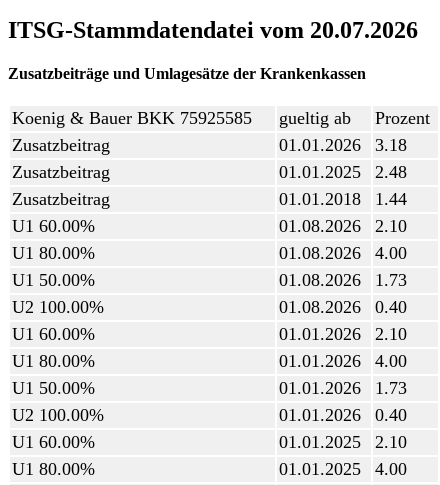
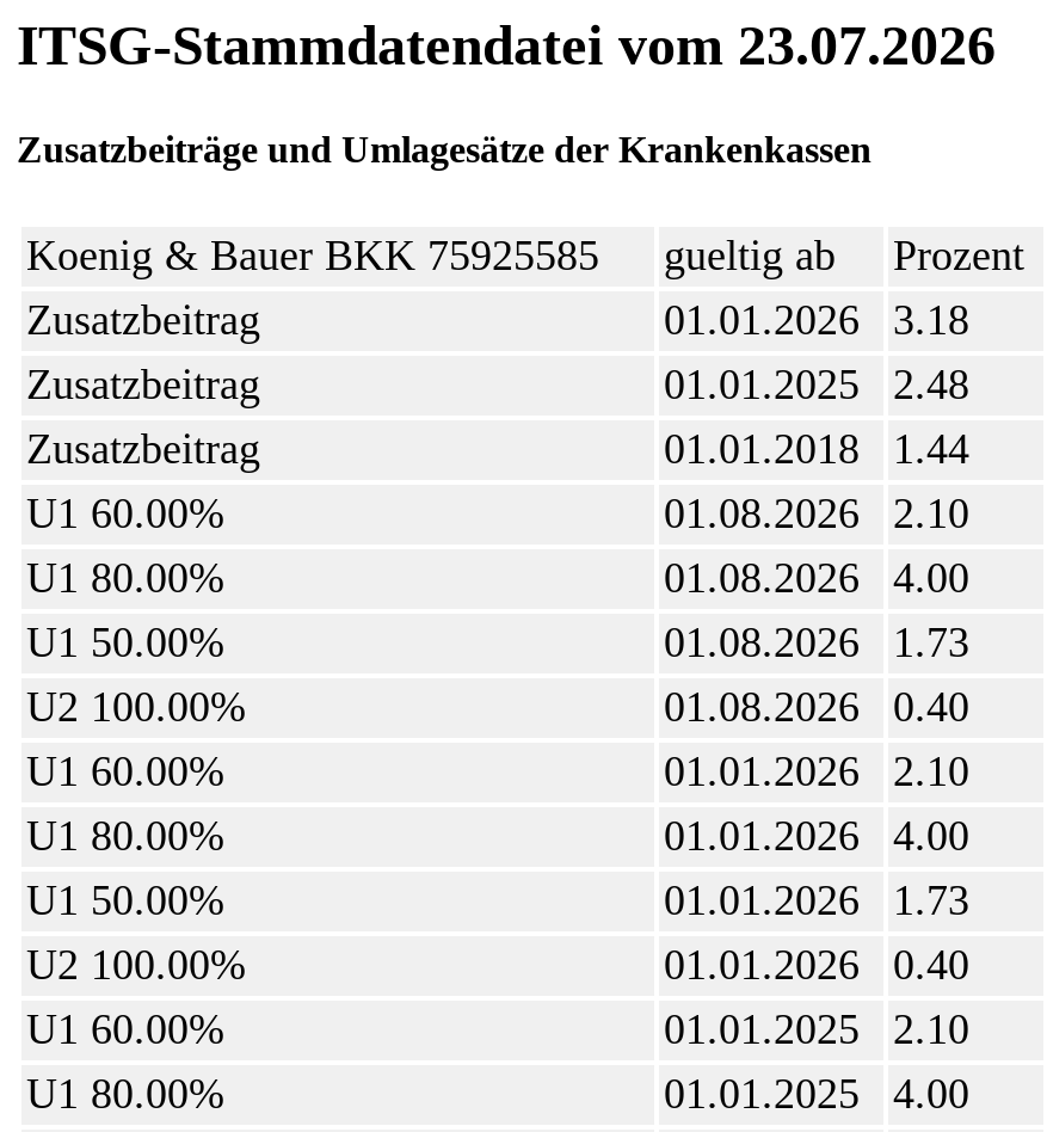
- ITSG-Stammdatendatei vom 20.07.2026
+ ITSG-Stammdatendatei vom 23.07.2026
